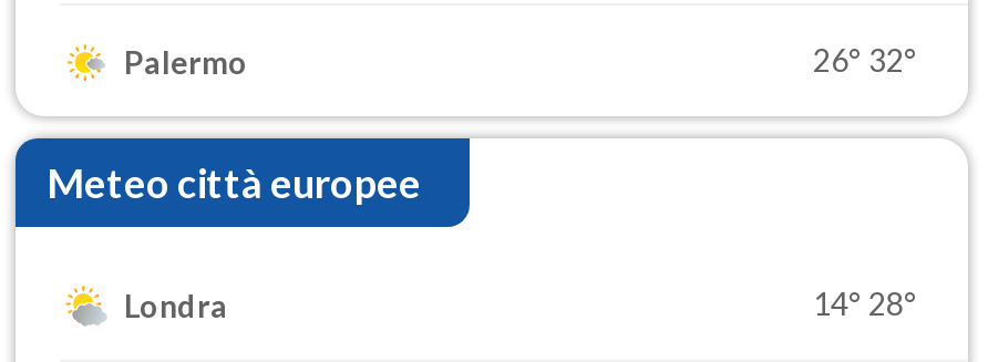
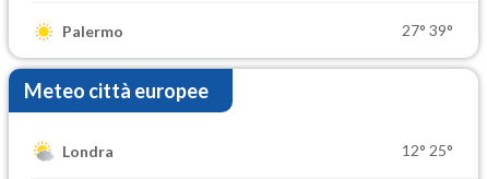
- 26° 32°
+ 27° 39°

- 14° 28°
+ 12° 25°
